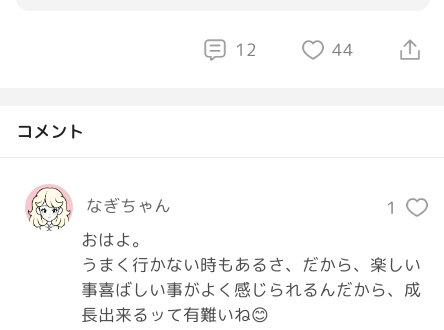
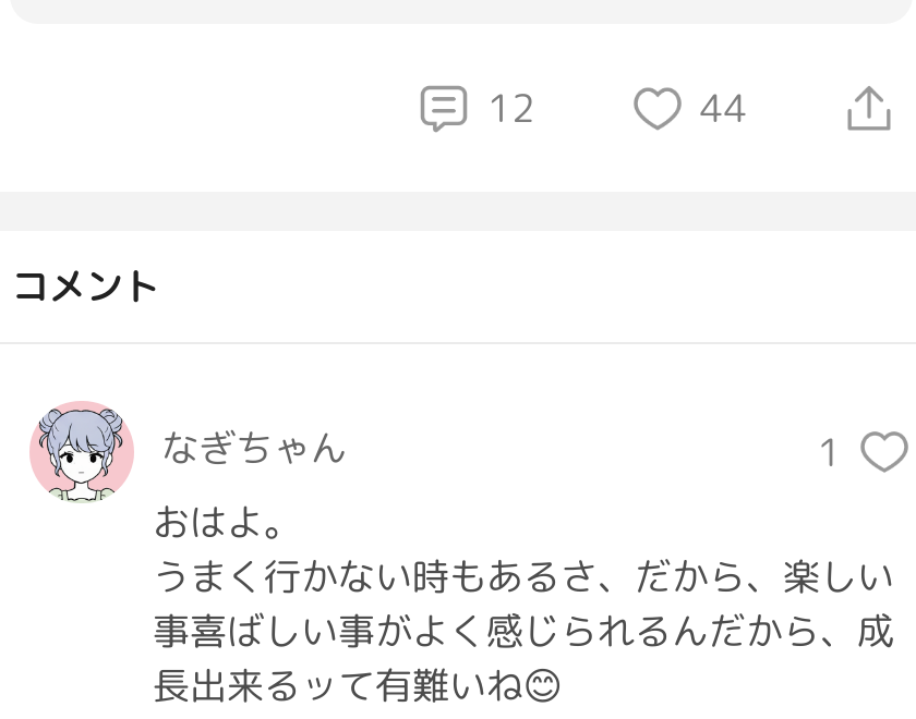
- [image]
+ [image]
